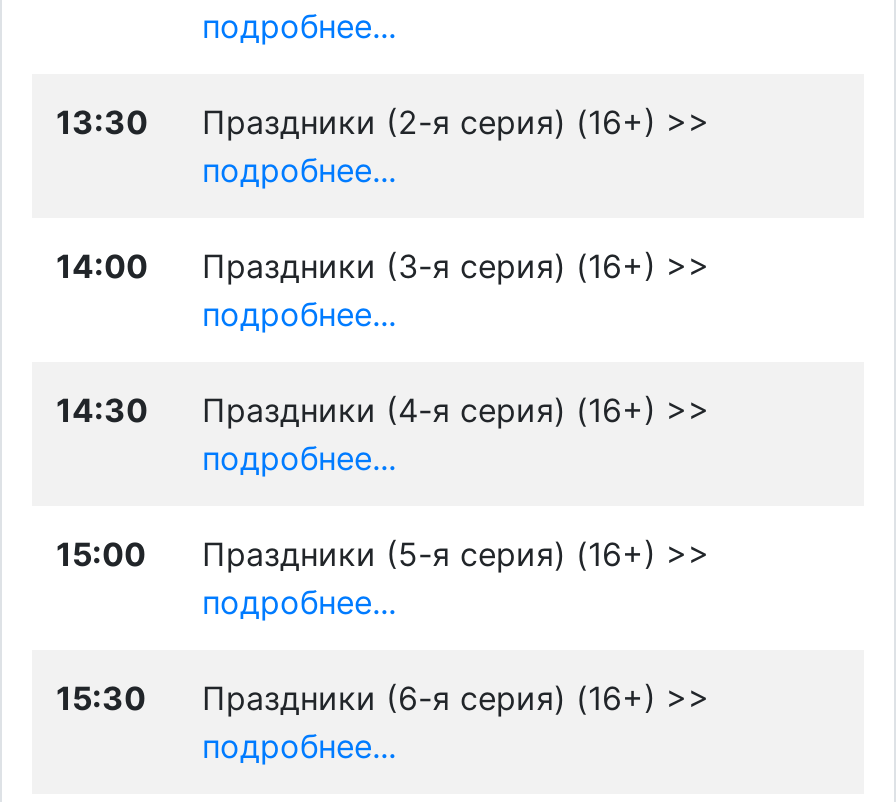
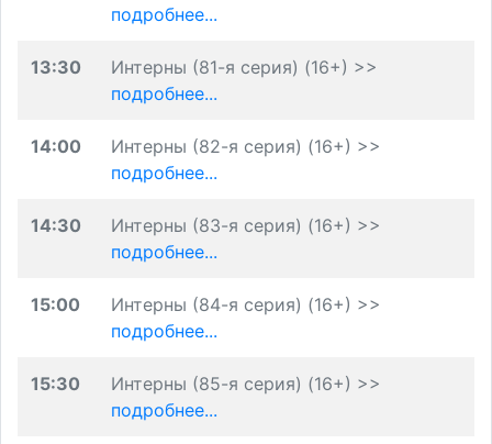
- Праздники (2-я серия) (16+) >>
+ Интерны (81-я серия) (16+) >>

- Праздники (3-я серия) (16+) >>
+ Интерны (82-я серия) (16+) >>

- Праздники (4-я серия) (16+) >>
+ Интерны (83-я серия) (16+) >>

- Праздники (5-я серия) (16+) >>
+ Интерны (84-я серия) (16+) >>

- Праздники (6-я серия) (16+) >>
+ Интерны (85-я серия) (16+) >>
